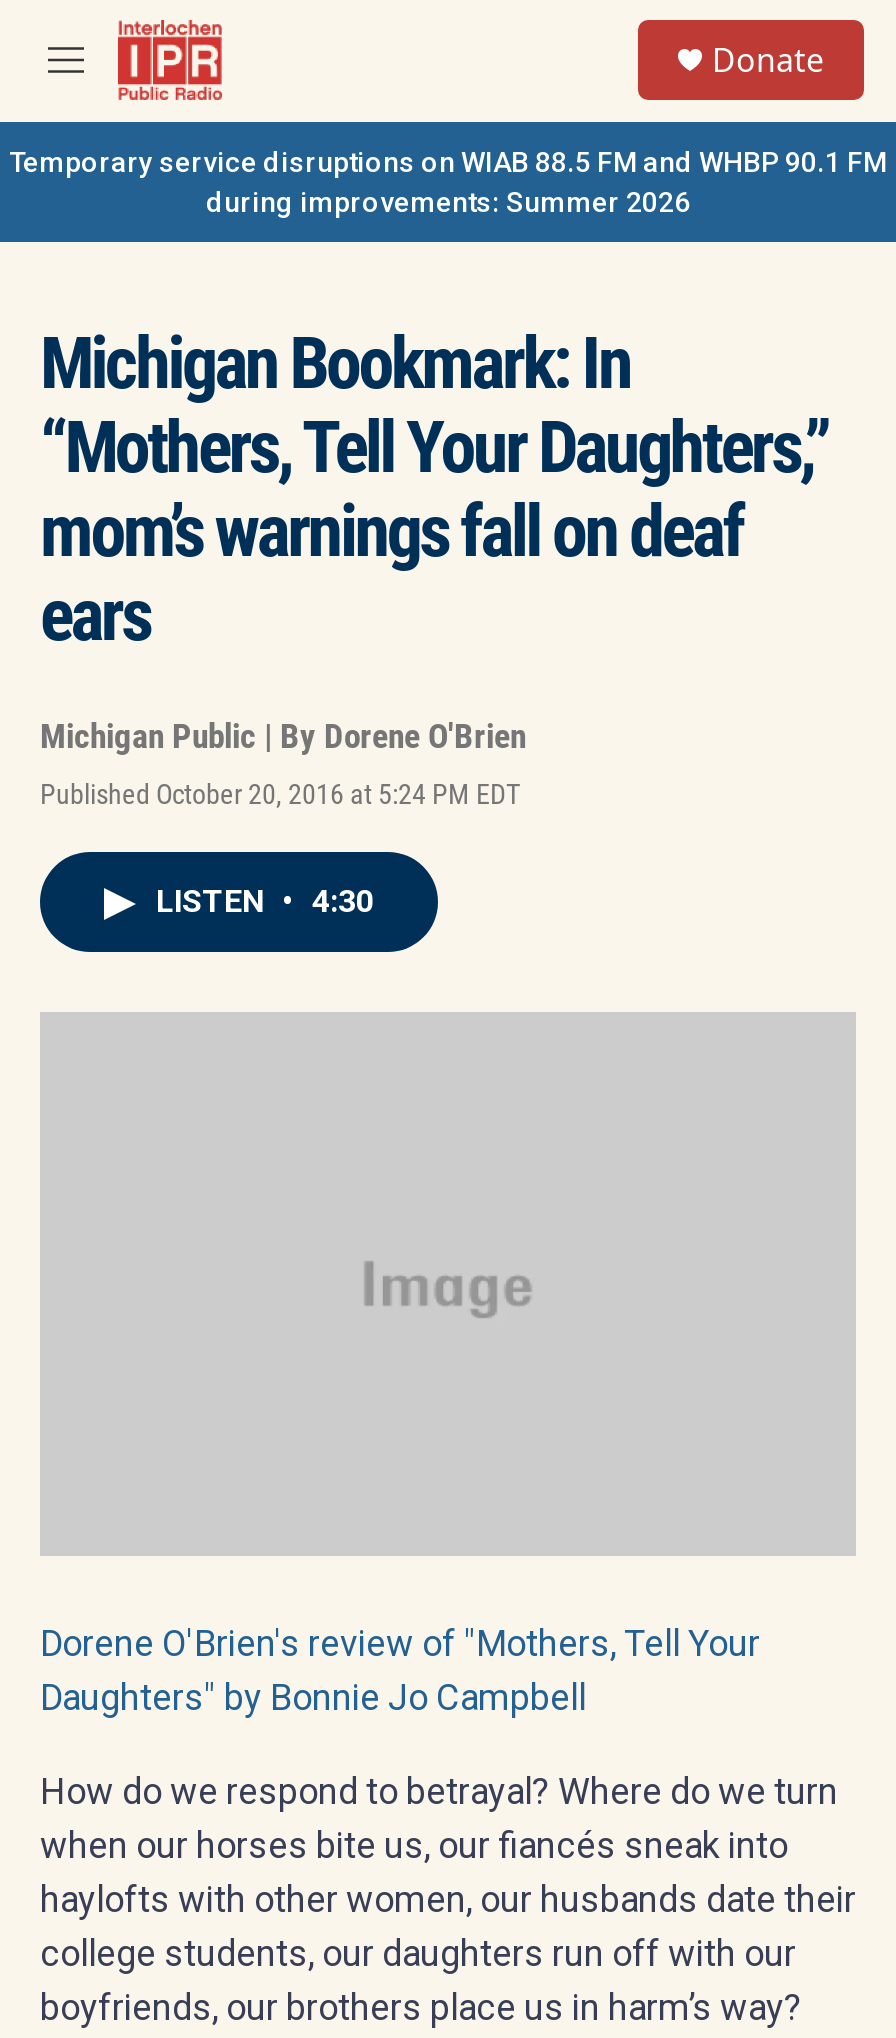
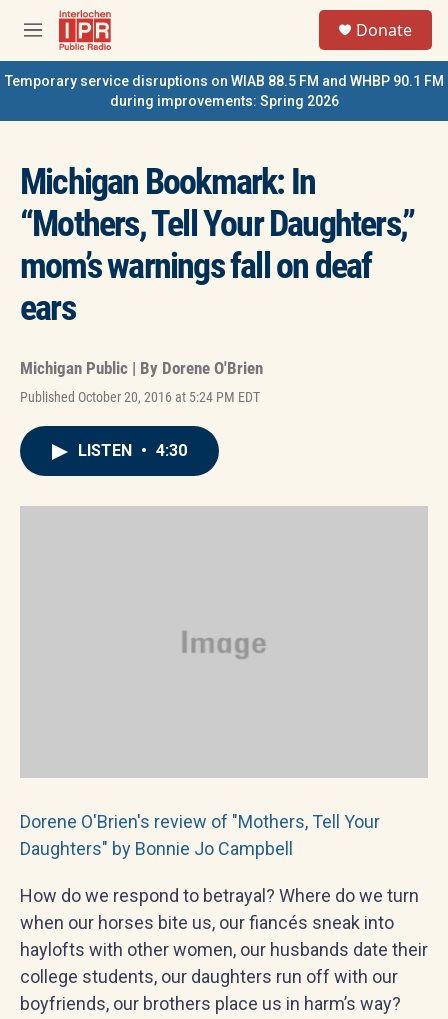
- during improvements: Summer 2026
+ during improvements: Spring 2026
